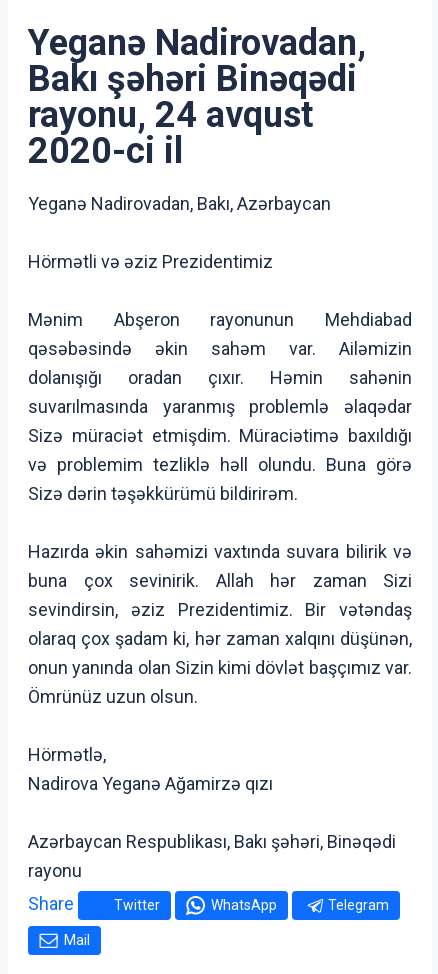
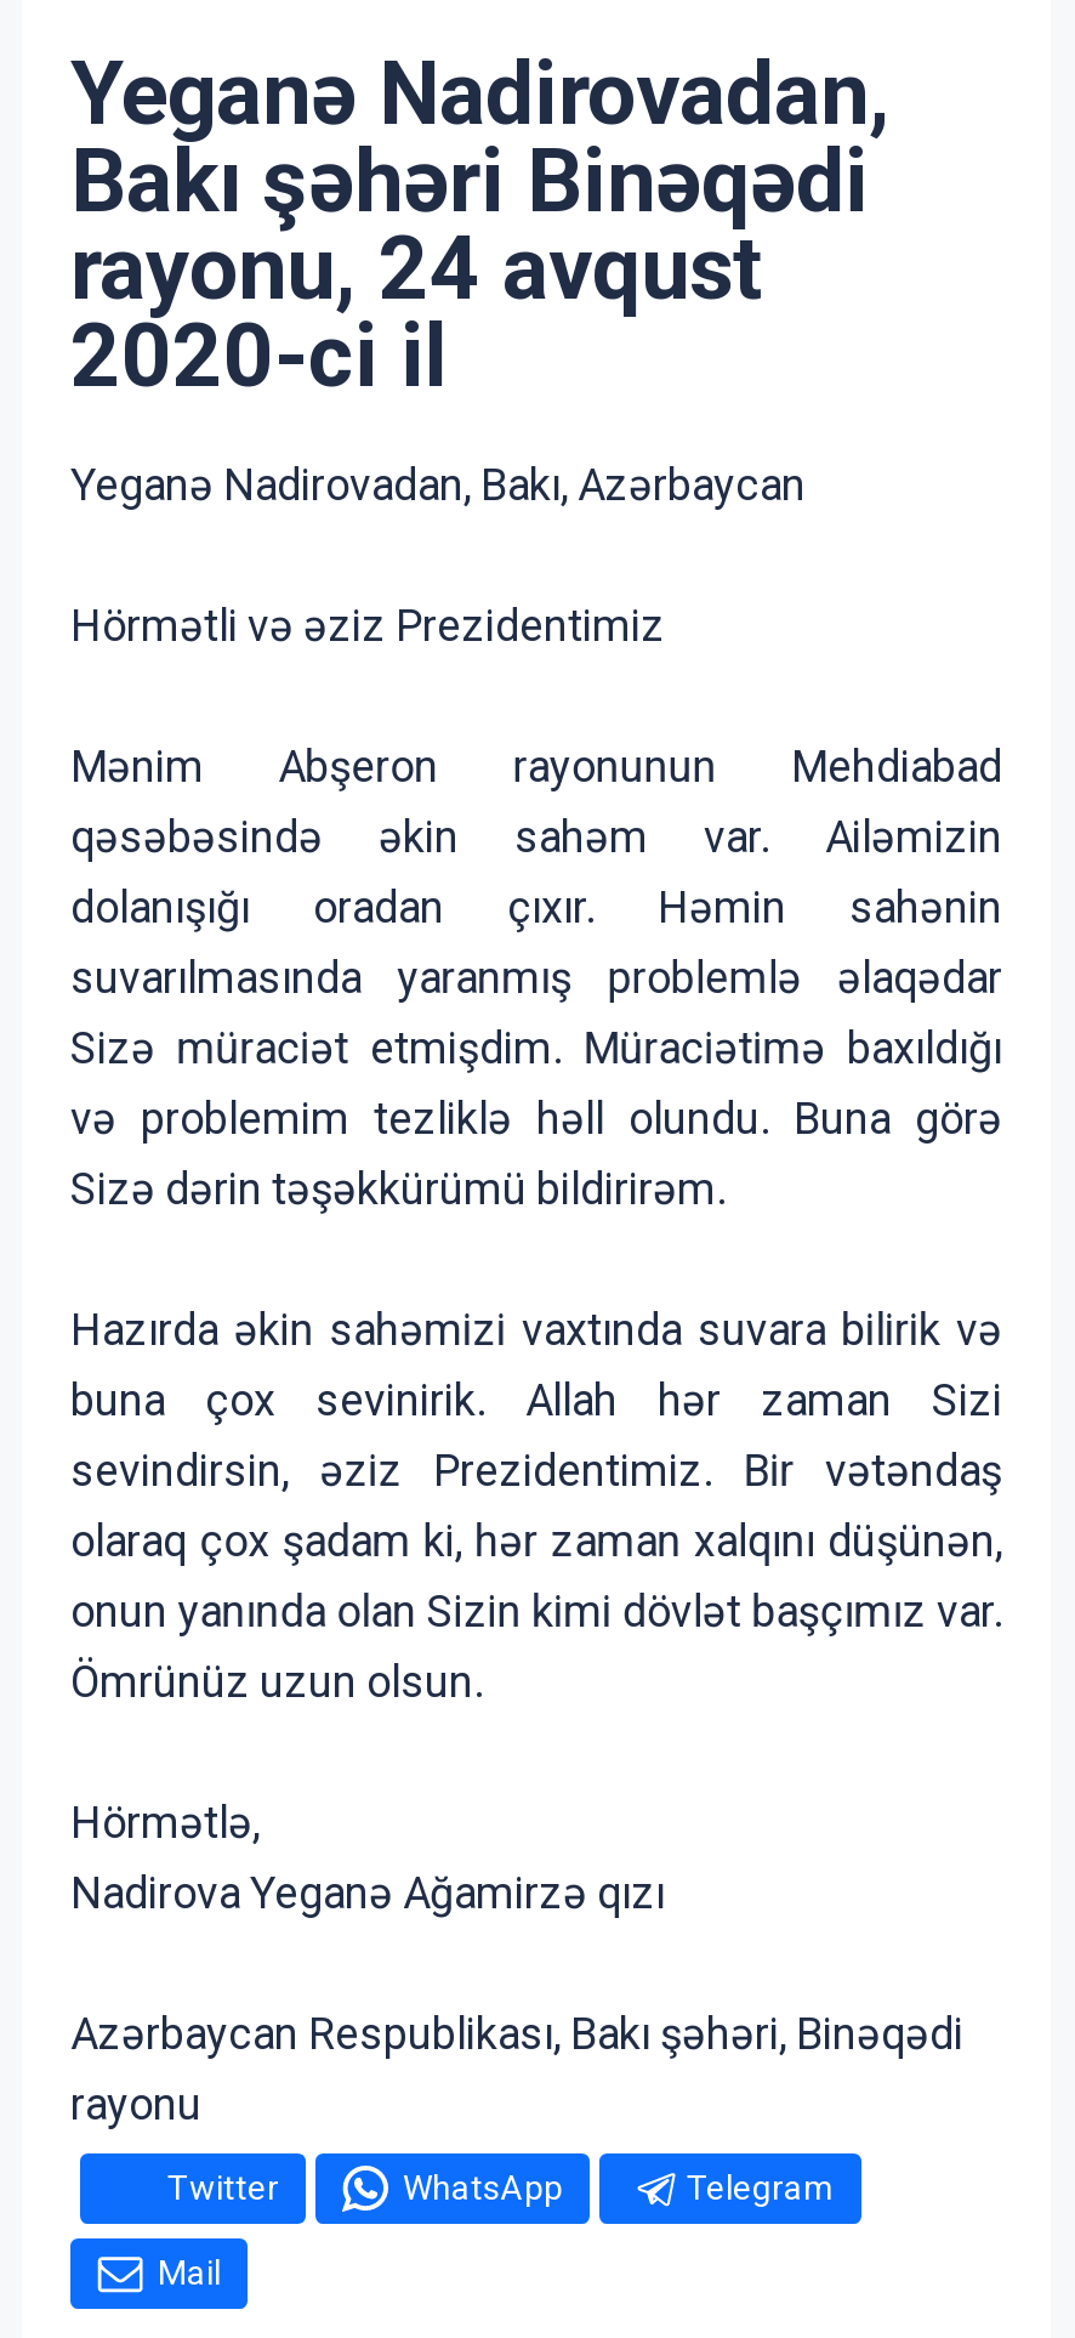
- Share
